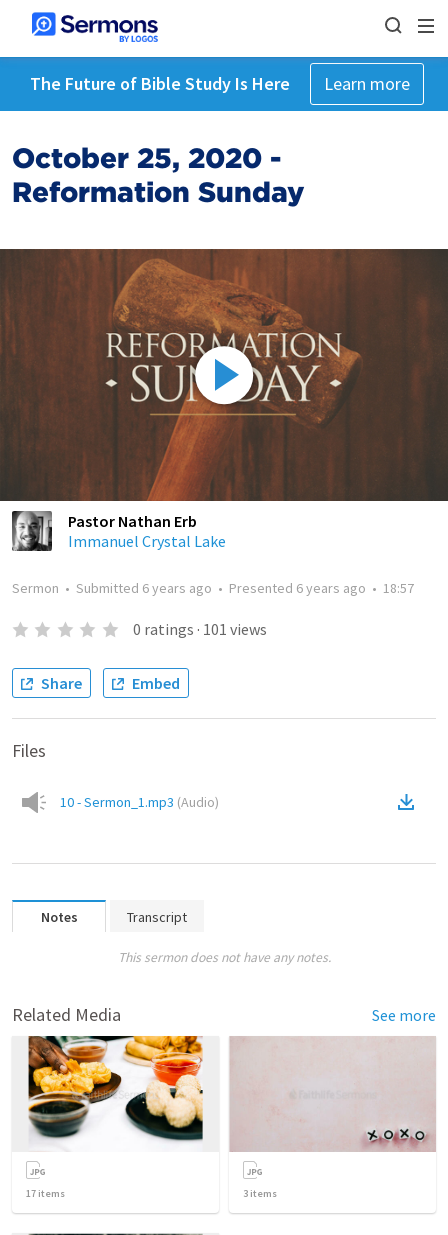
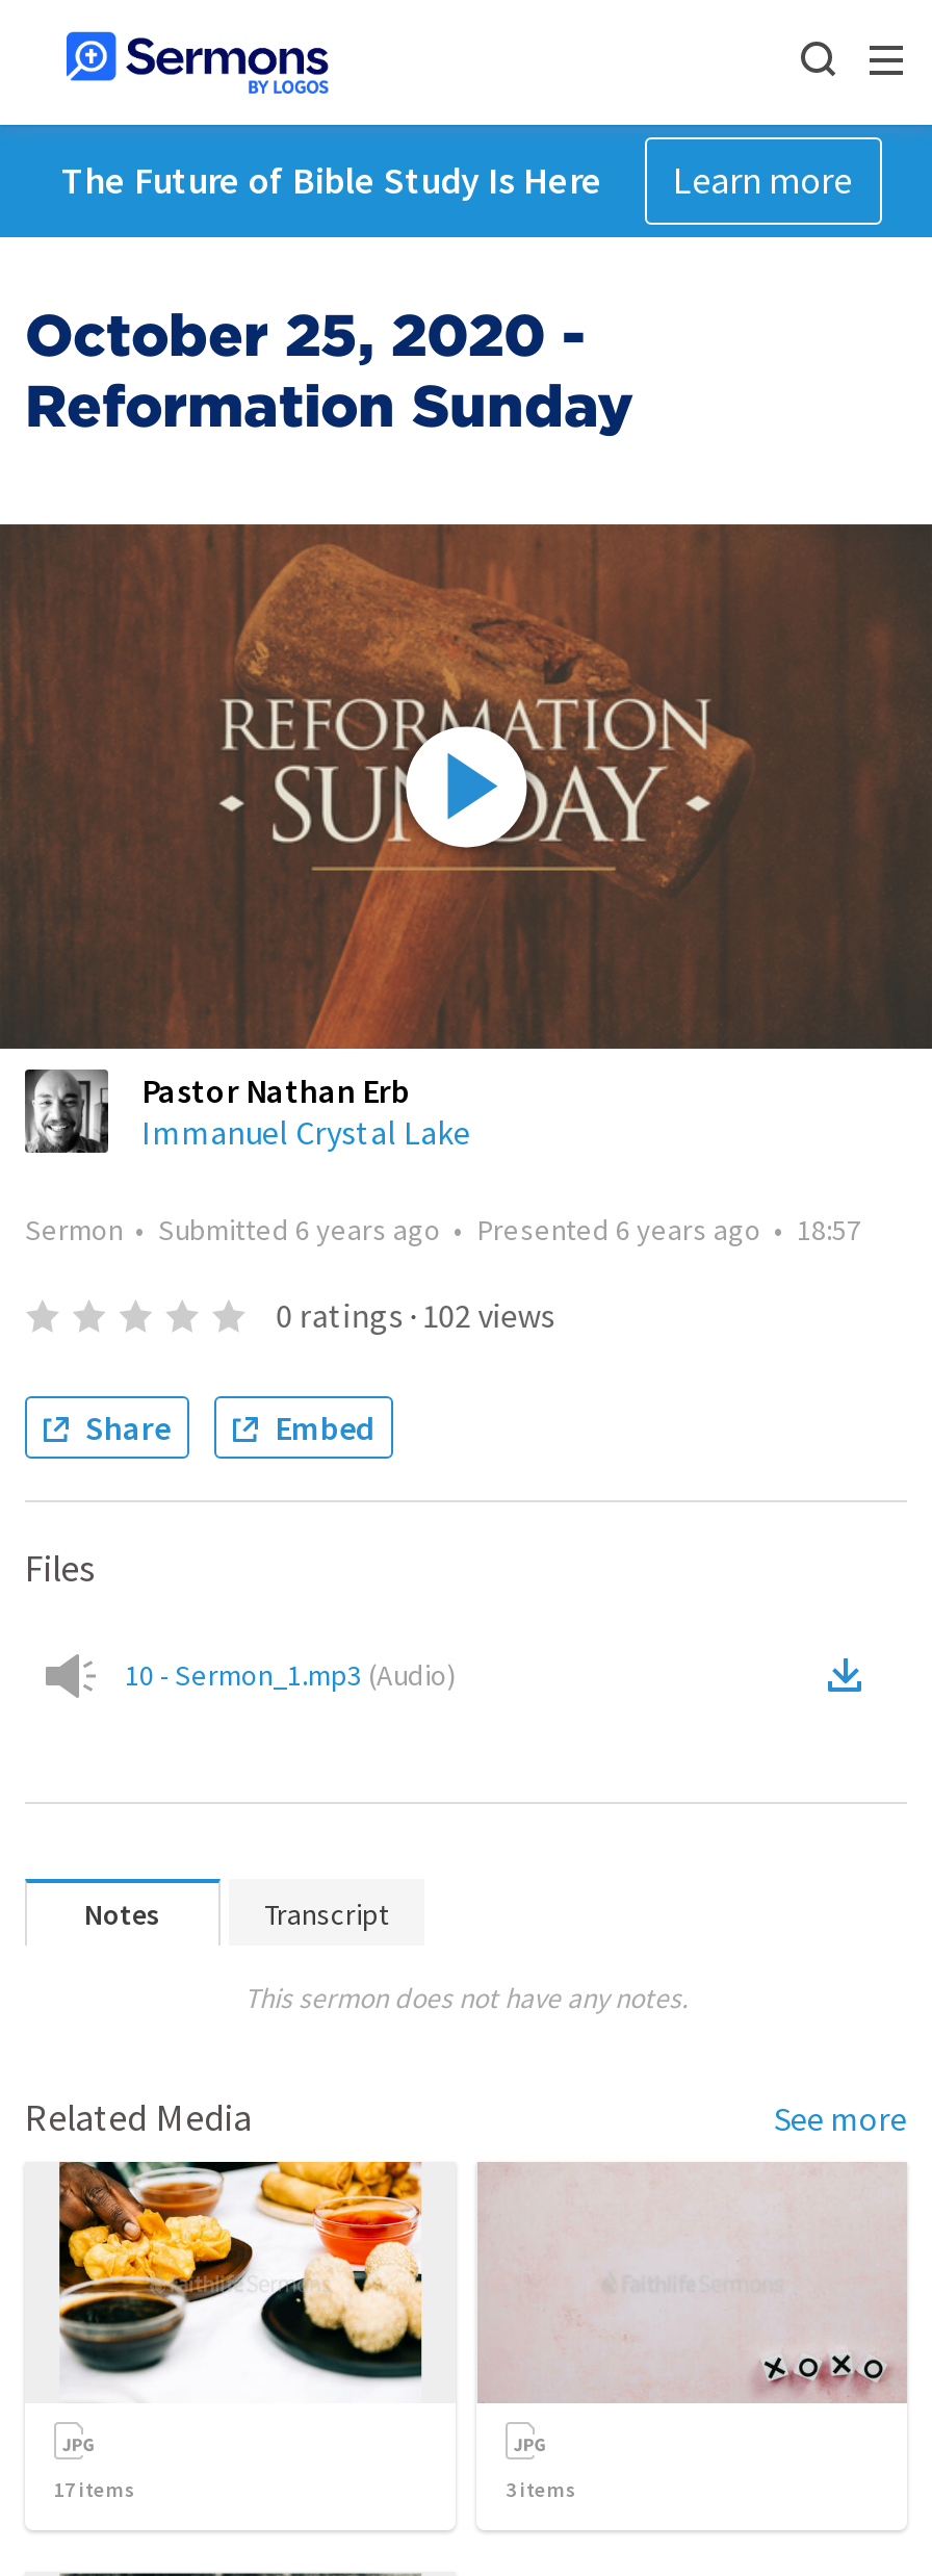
- 0 ratings · 101 views
+ 0 ratings · 102 views
